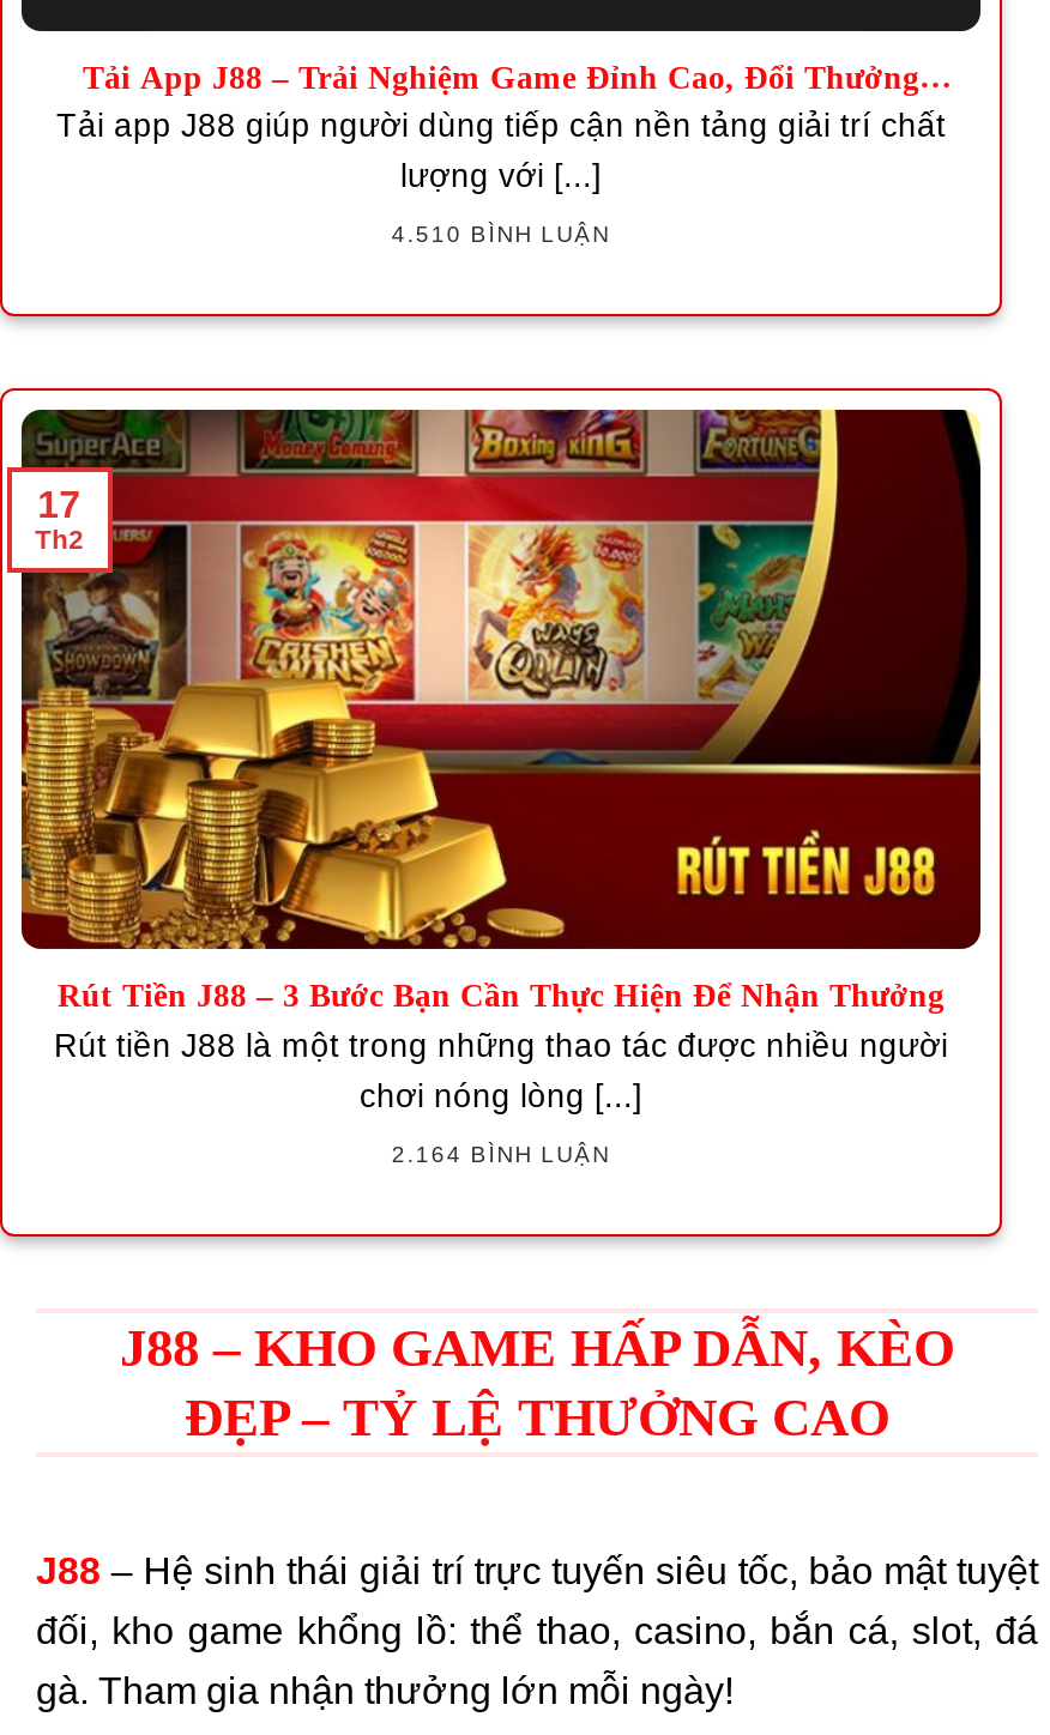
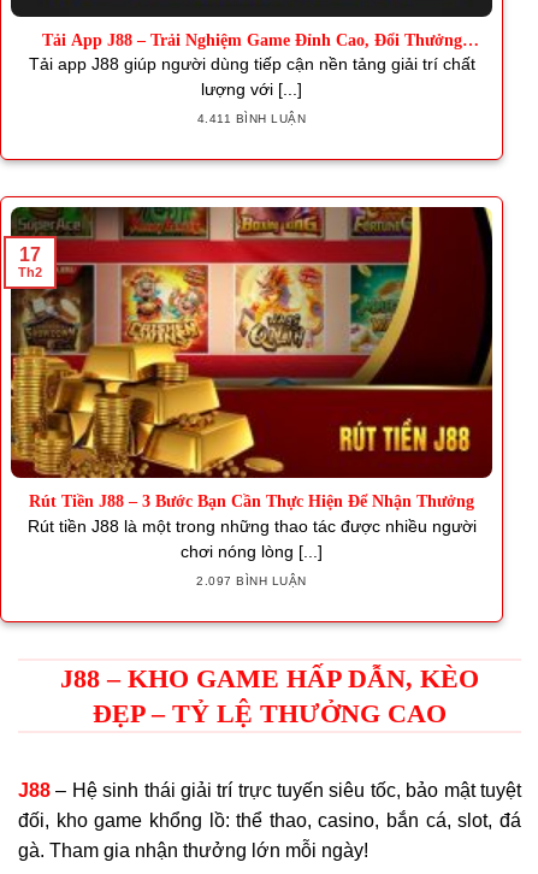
- 4.510 BÌNH LUẬN
+ 4.411 BÌNH LUẬN

- 2.164 BÌNH LUẬN
+ 2.097 BÌNH LUẬN
